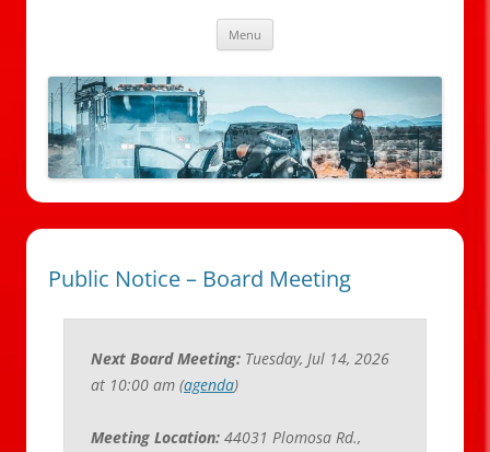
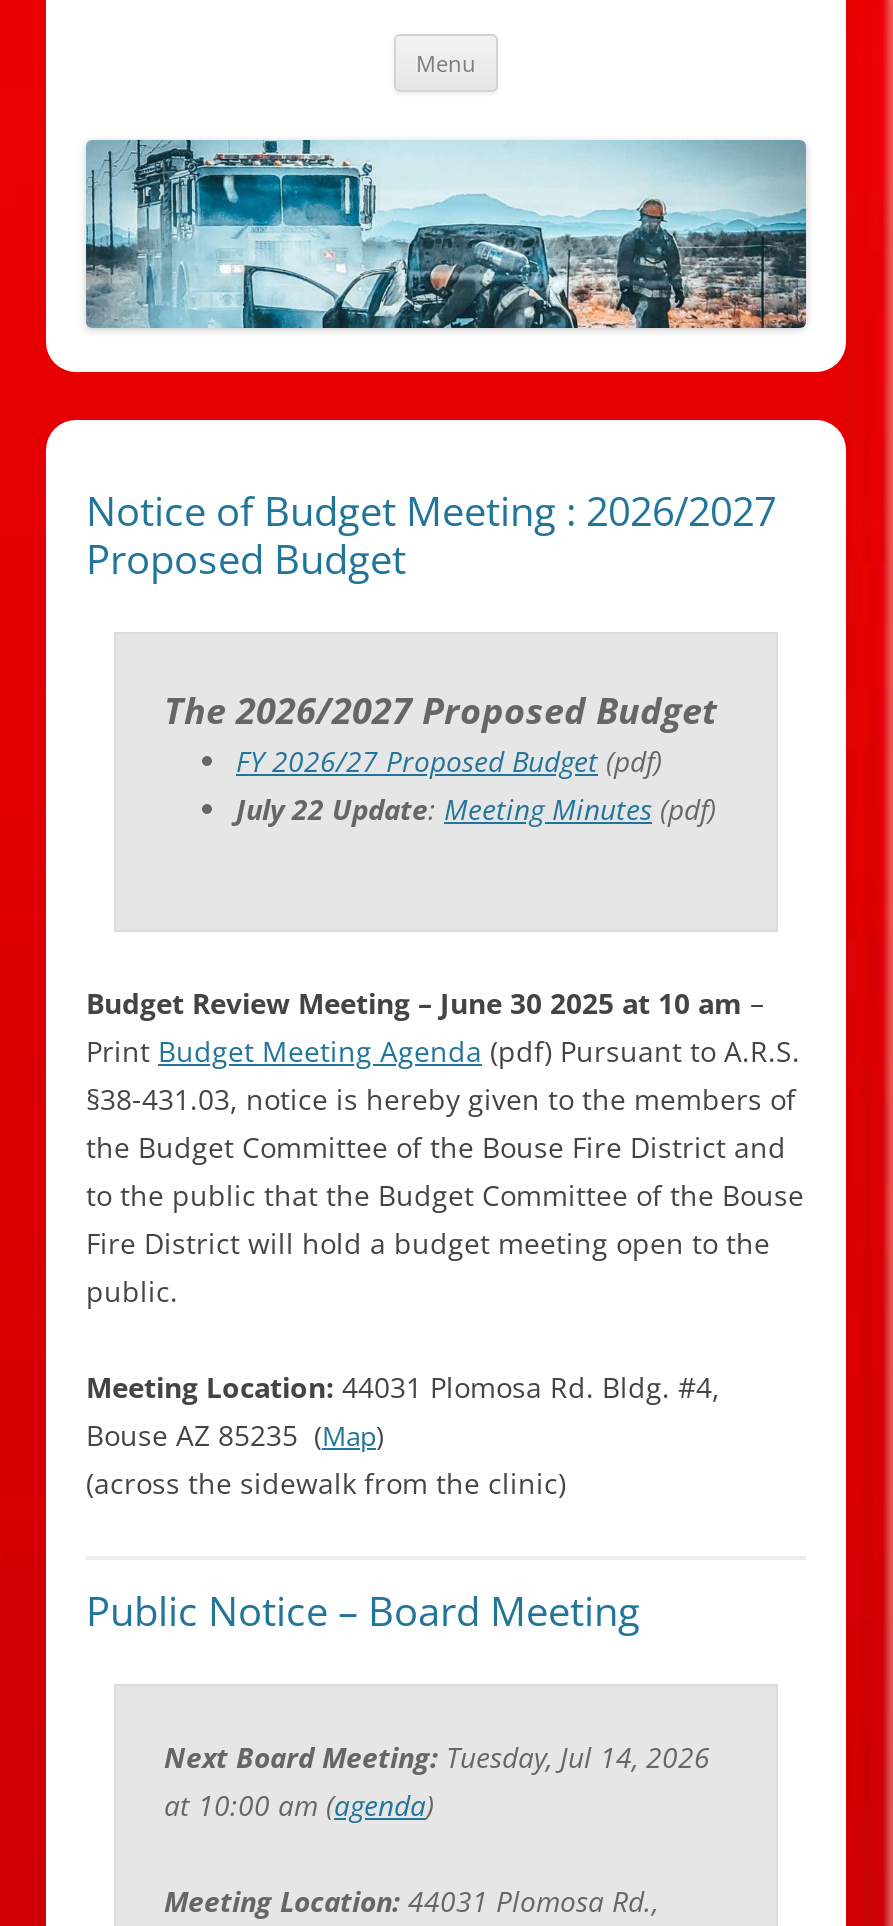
+ Notice of Budget Meeting : 2026/2027
+ Proposed Budget
+ The 2026/2027 Proposed Budget
+ FY 2026/27 Proposed Budget (pdf)
+ July 22 Update: Meeting Minutes (pdf)

+ Budget Review Meeting – June 30 2025 at 10 am –
+ Print Budget Meeting Agenda (pdf) Pursuant to A.R.S.
+ §38-431.03, notice is hereby given to the members of
+ the Budget Committee of the Bouse Fire District and
+ to the public that the Budget Committee of the Bouse
+ Fire District will hold a budget meeting open to the
+ public.
+ Meeting Location: 44031 Plomosa Rd. Bldg. #4,
+ Bouse AZ 85235 (Map)
+ (across the sidewalk from the clinic)
